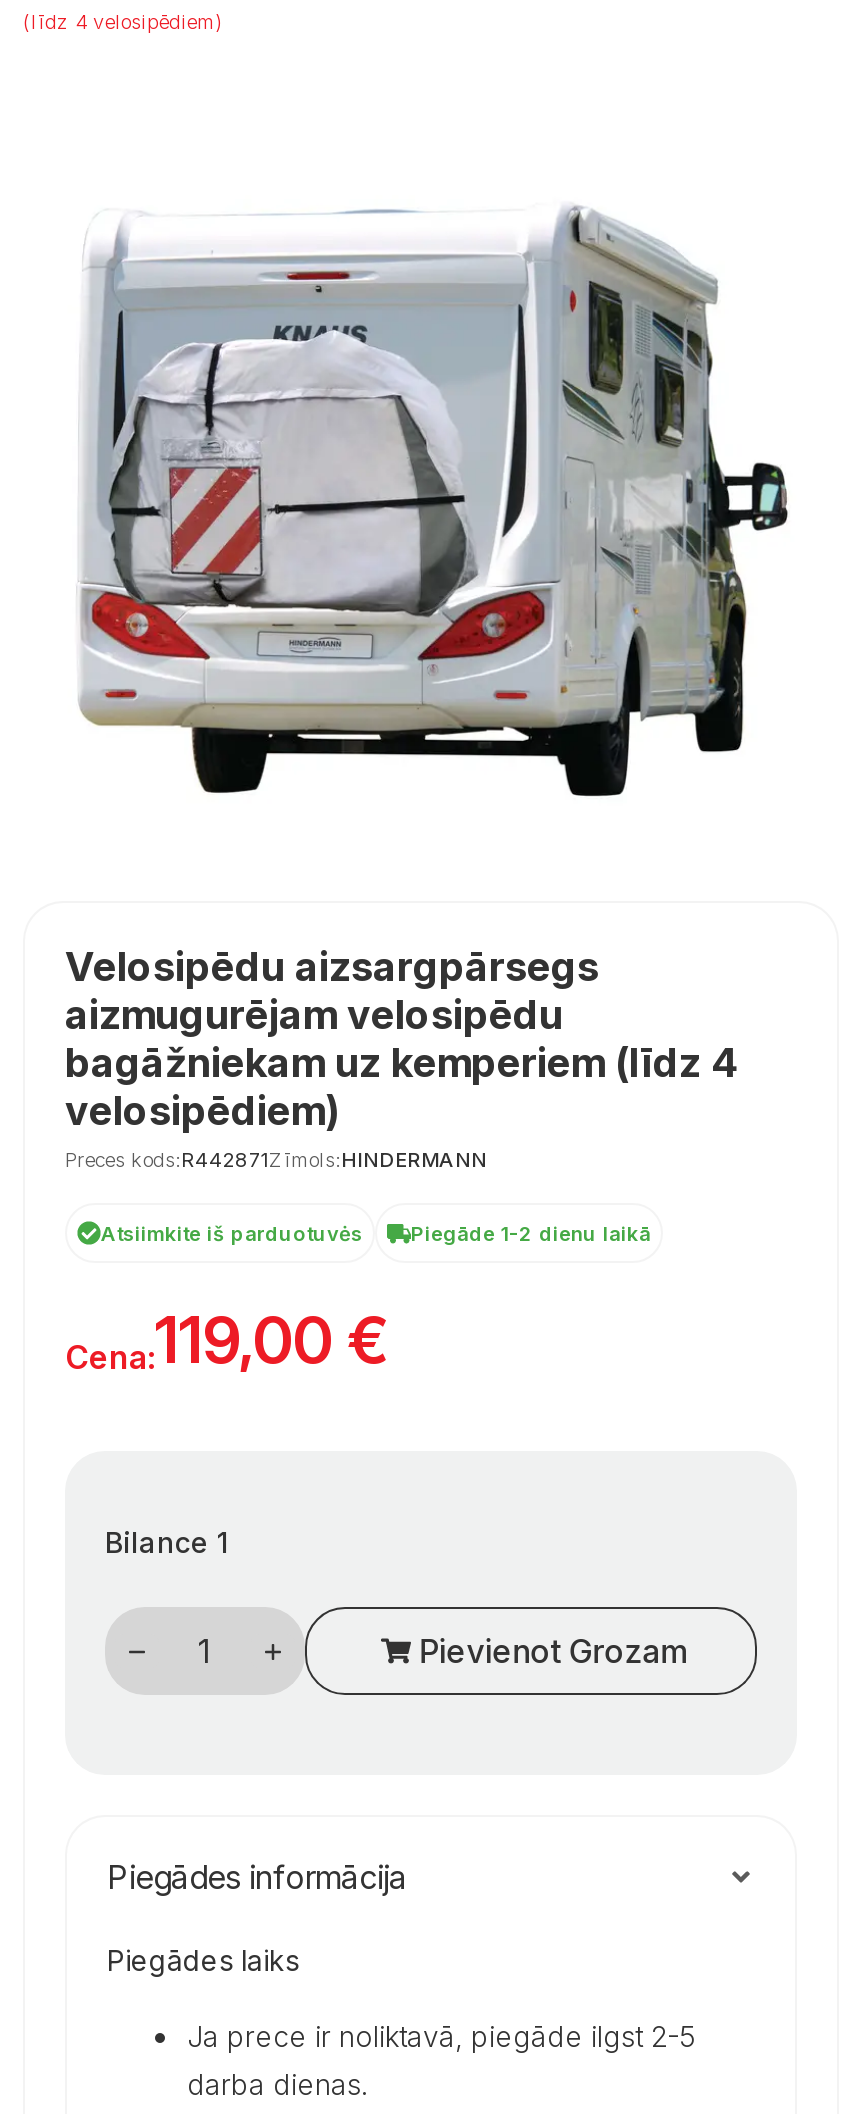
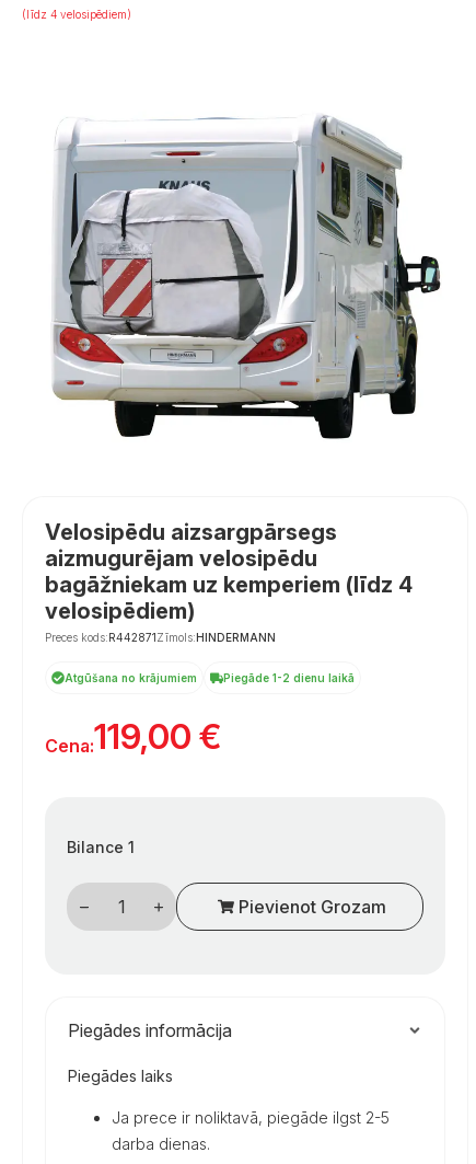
- Atsiimkite iš parduotuvės
+ Atgūšana no krājumiem
